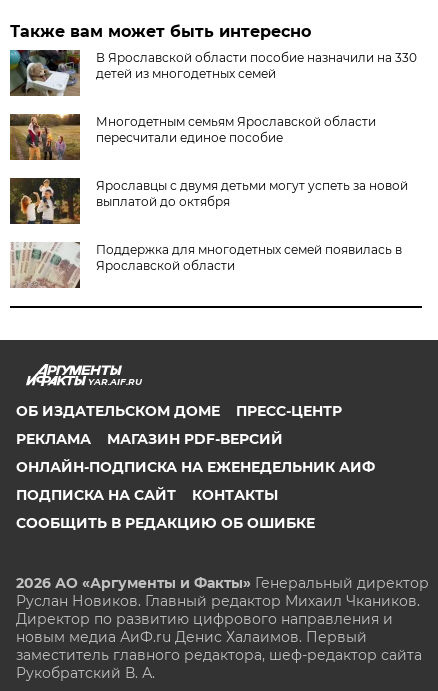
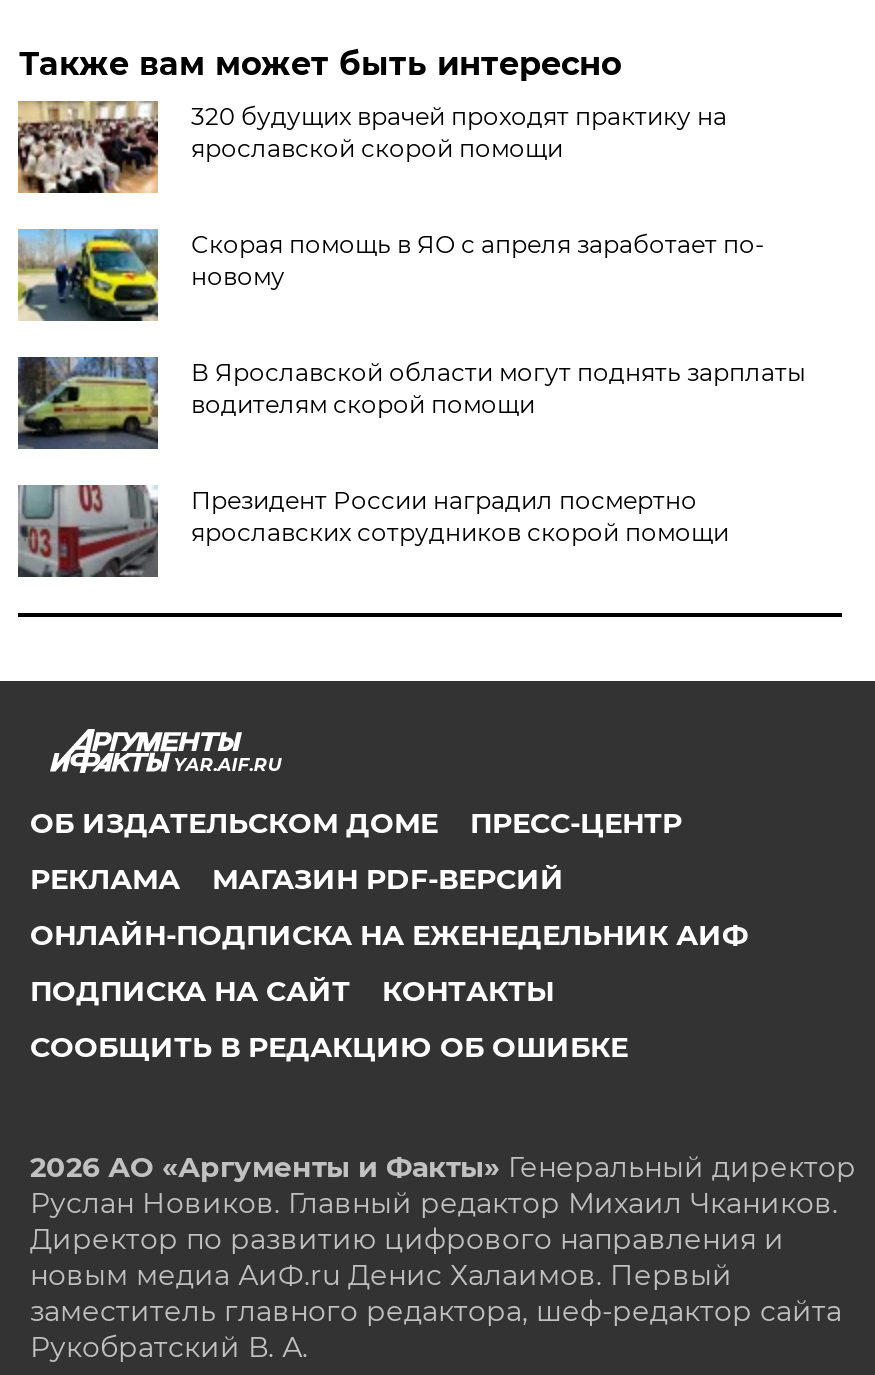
- [image]
- В Ярославской области пособие назначили на 330
- детей из многодетных семей
+ [image]
+ 320 будущих врачей проходят практику на
+ ярославской скорой помощи

- [image]
- Многодетным семьям Ярославской области
- пересчитали единое пособие
+ [image]
+ Скорая помощь в ЯО с апреля заработает по-
+ новому

- [image]
- Ярославцы с двумя детьми могут успеть за новой
- выплатой до октября
+ [image]
+ В Ярославской области могут поднять зарплаты
+ водителям скорой помощи

- [image]
- Поддержка для многодетных семей появилась в
- Ярославской области
+ [image]
+ Президент России наградил посмертно
+ ярославских сотрудников скорой помощи
